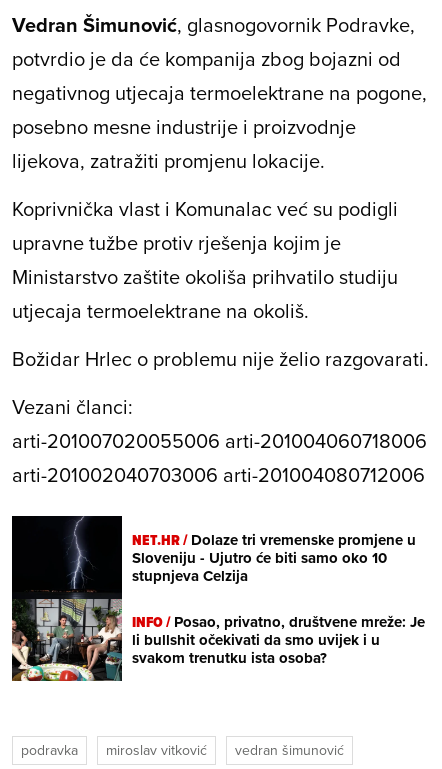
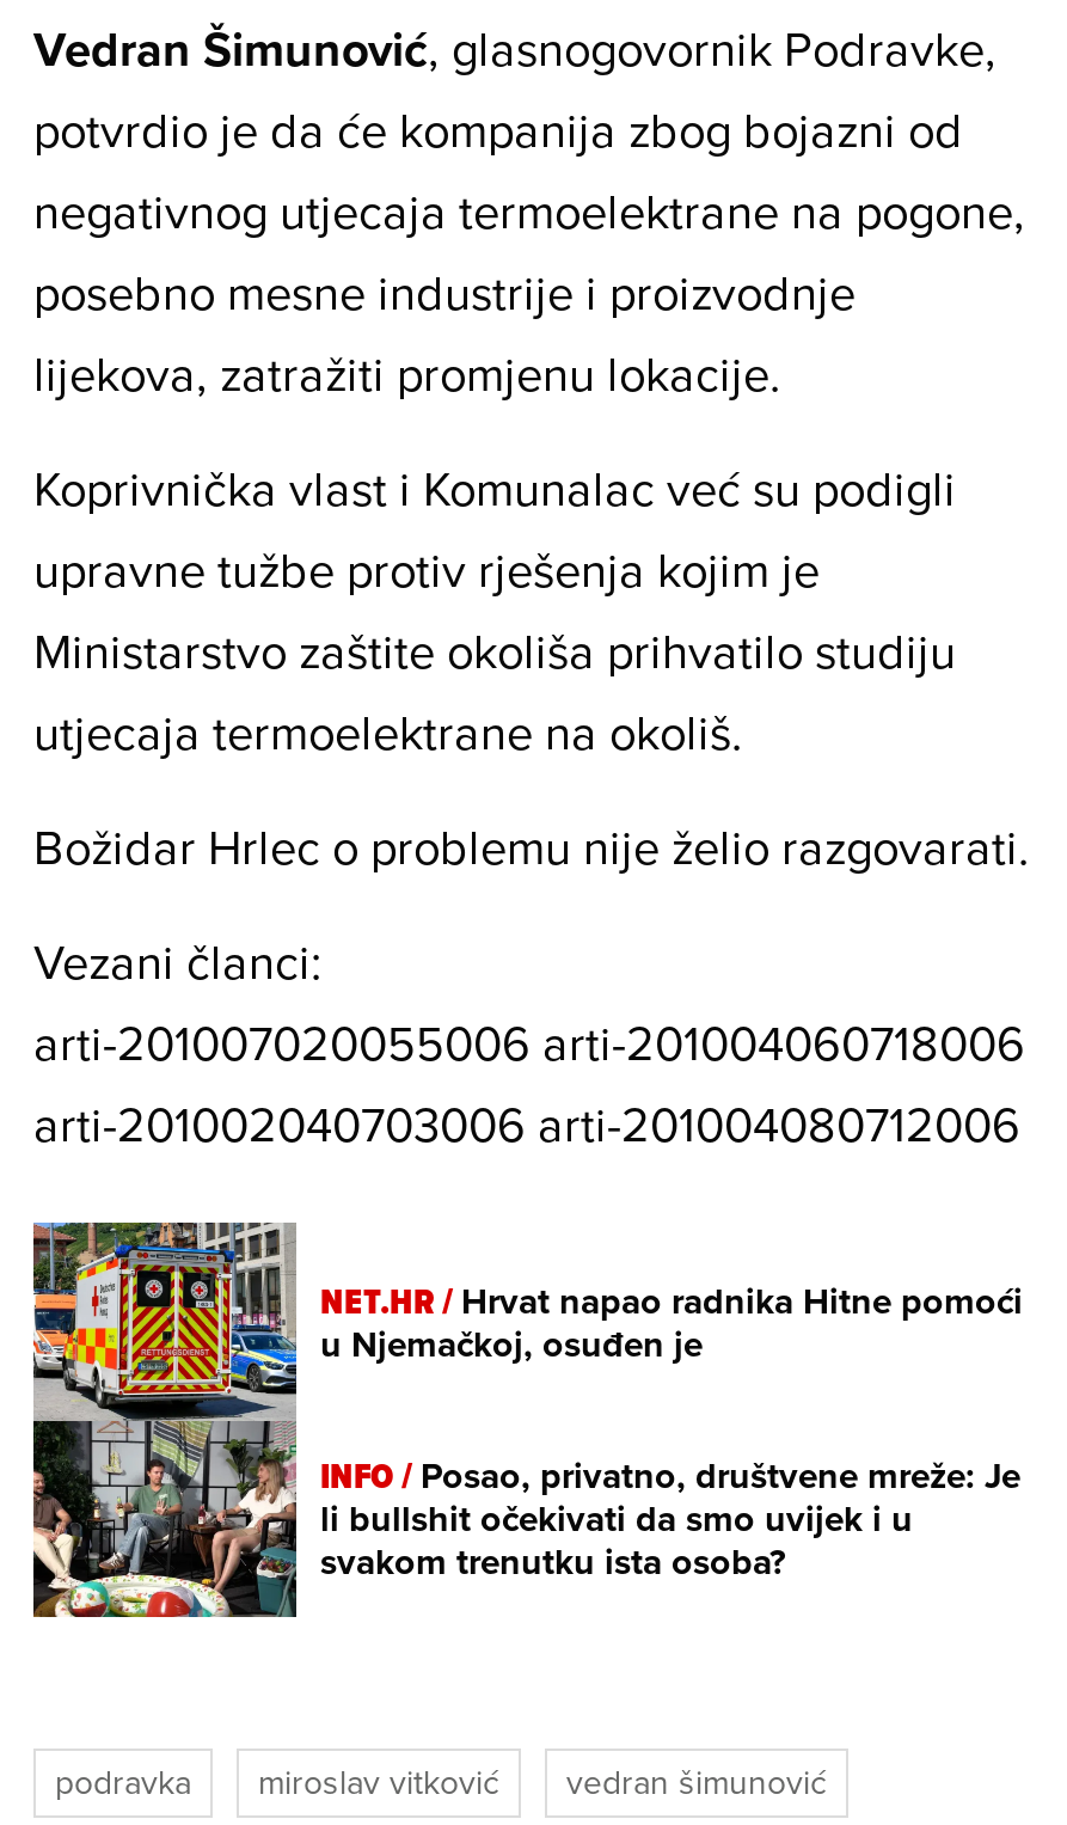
- [image]
- NET.HR / Dolaze tri vremenske promjene u
- Sloveniju - Ujutro će biti samo oko 10
- stupnjeva Celzija
+ [image]
+ NET.HR / Hrvat napao radnika Hitne pomoći
+ u Njemačkoj, osuđen je
